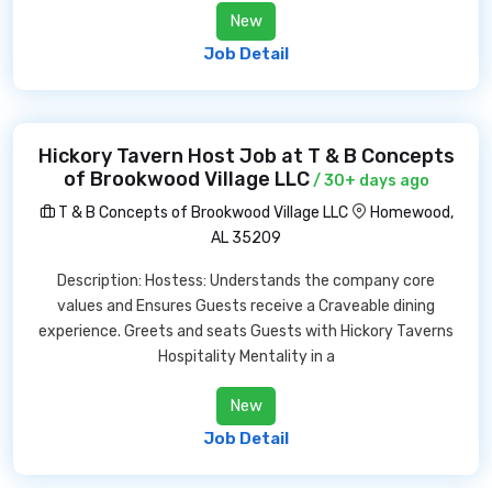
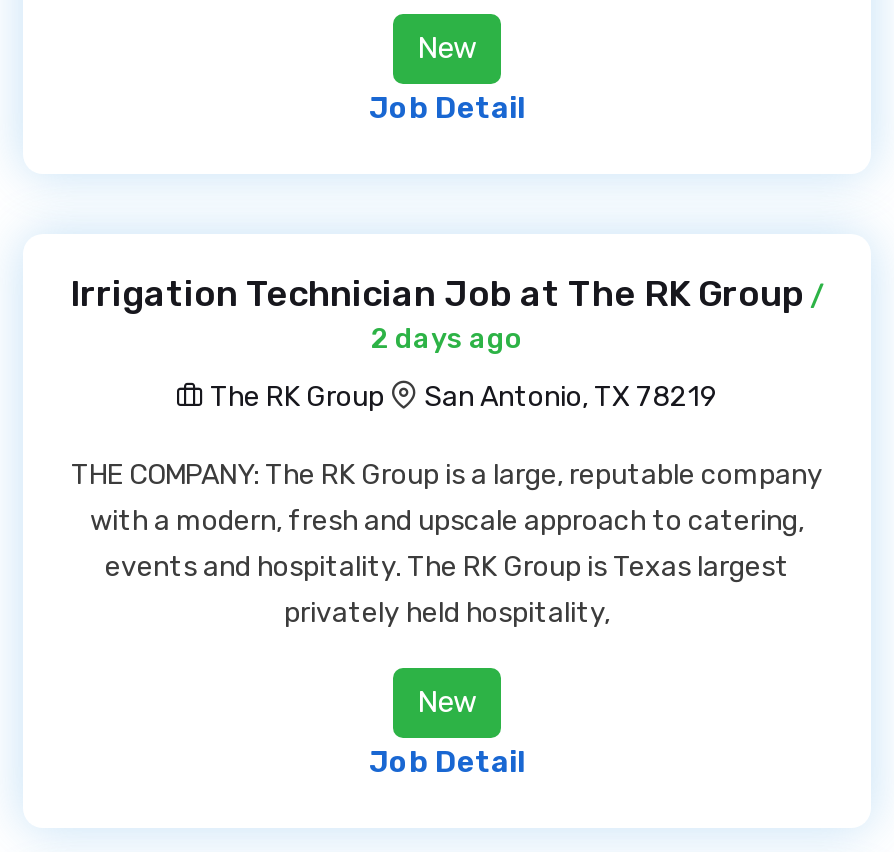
- Hickory Tavern Host Job at T & B Concepts
- of Brookwood Village LLC / 30+ days ago
+ Irrigation Technician Job at The RK Group /
+ 2 days ago

- T & B Concepts of Brookwood Village LLC
- Homewood,
- AL 35209
+ The RK Group
+ San Antonio, TX 78219

- Description: Hostess: Understands the company core
- values and Ensures Guests receive a Craveable dining
- experience. Greets and seats Guests with Hickory Taverns
- Hospitality Mentality in a
+ THE COMPANY: The RK Group is a large, reputable company
+ with a modern, fresh and upscale approach to catering,
+ events and hospitality. The RK Group is Texas largest
+ privately held hospitality,
